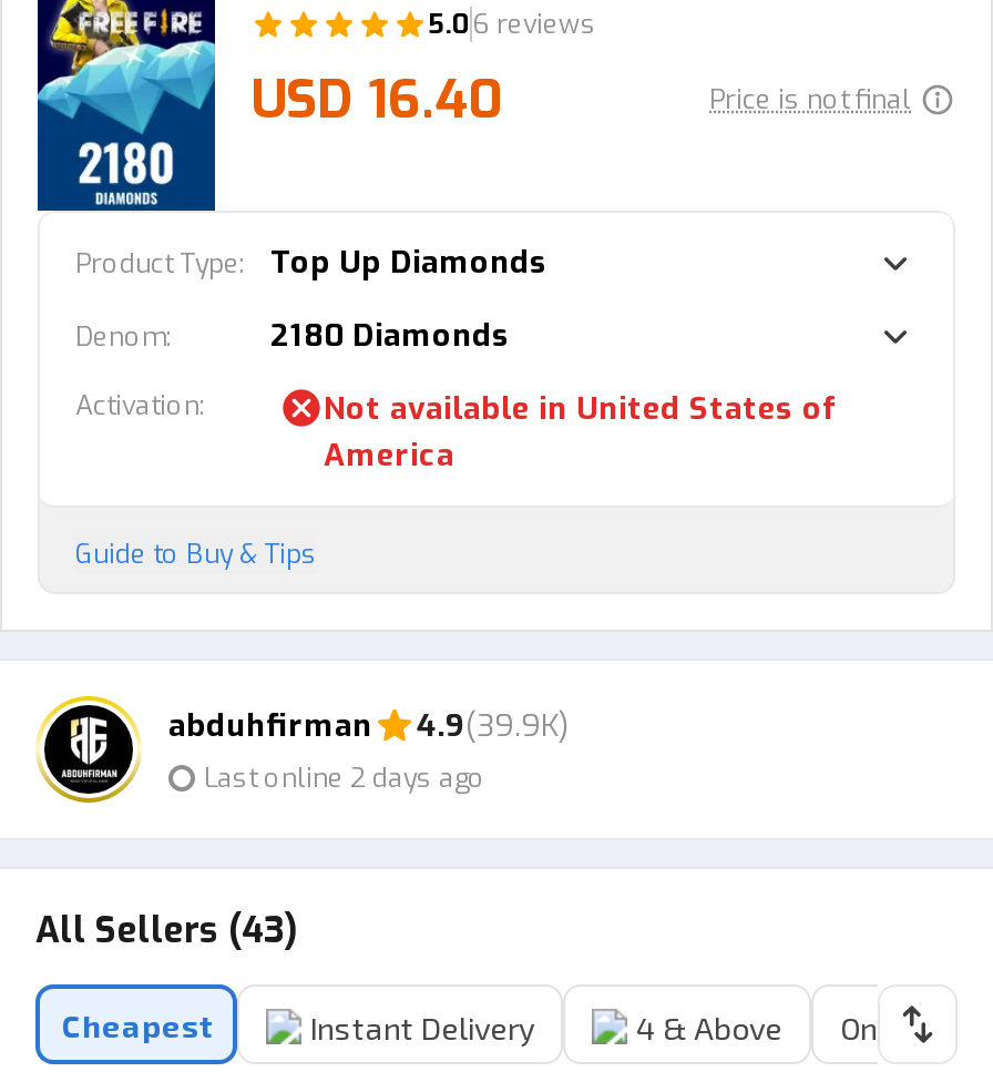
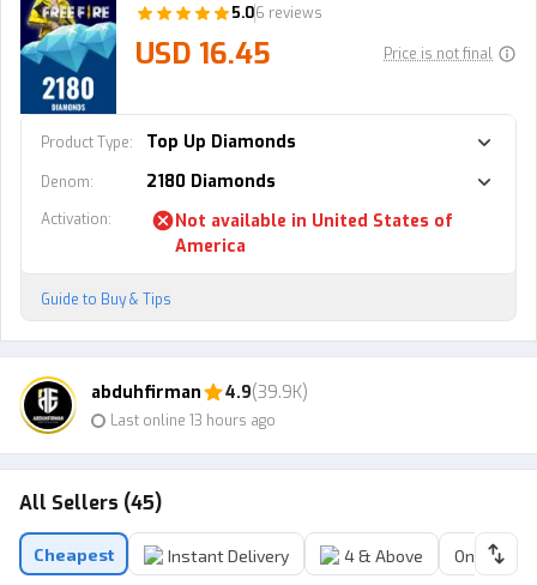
- USD 16.40
+ USD 16.45

- Last online 2 days ago
+ Last online 13 hours ago

- All Sellers (43)
+ All Sellers (45)
